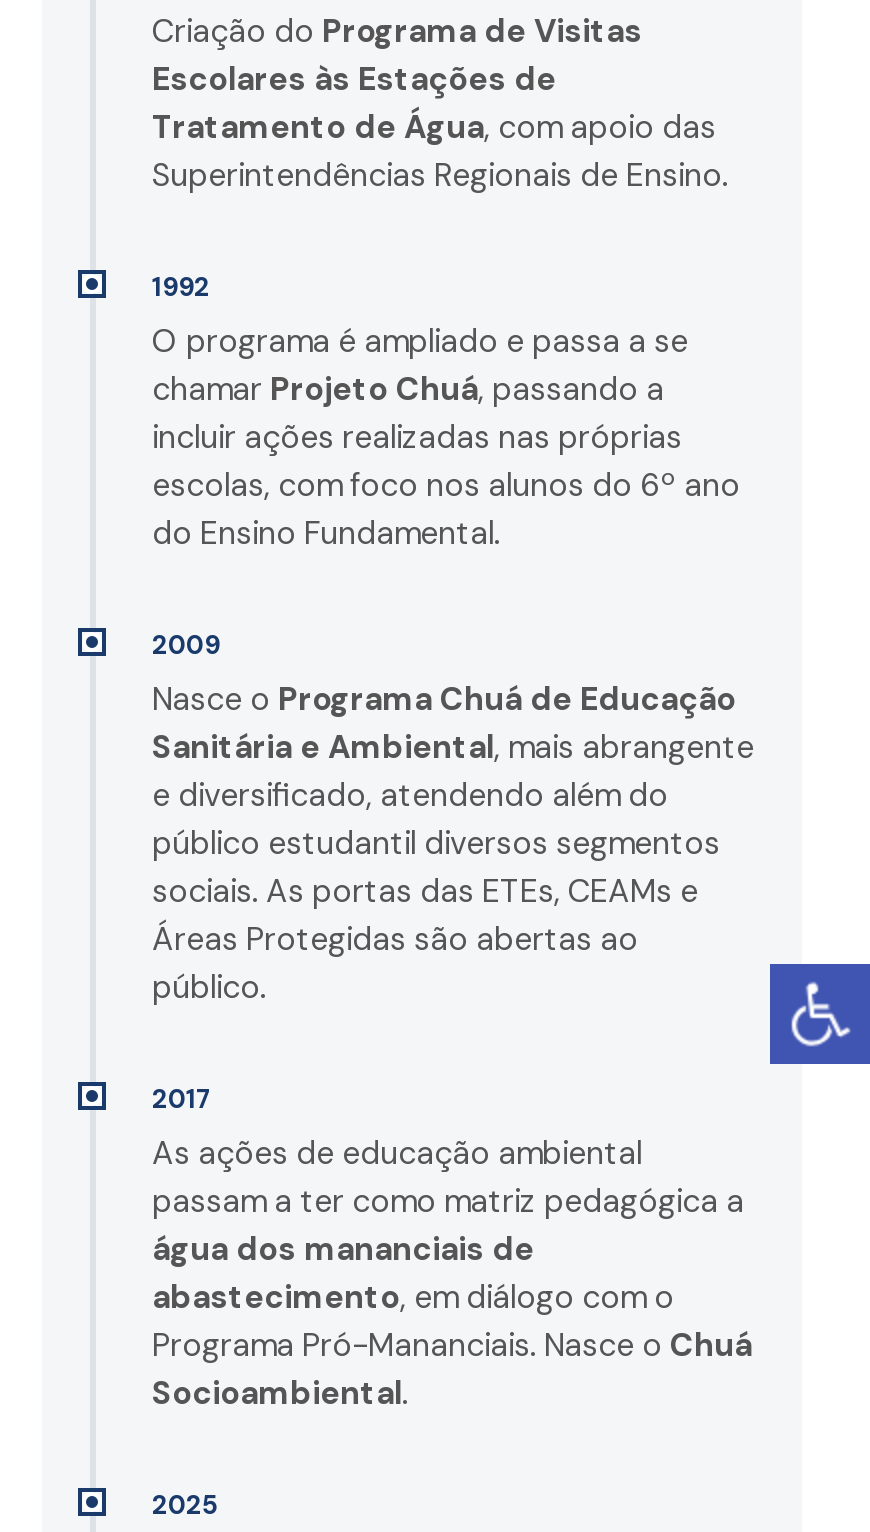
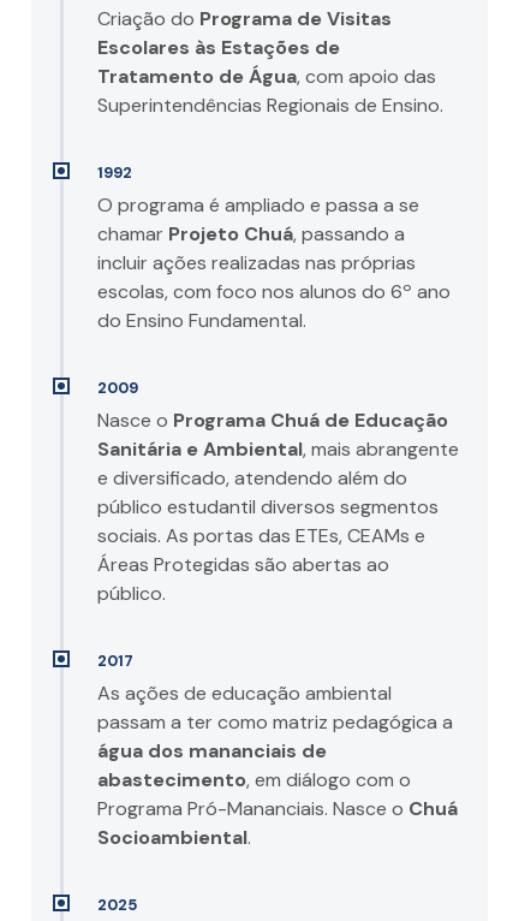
- [image]
